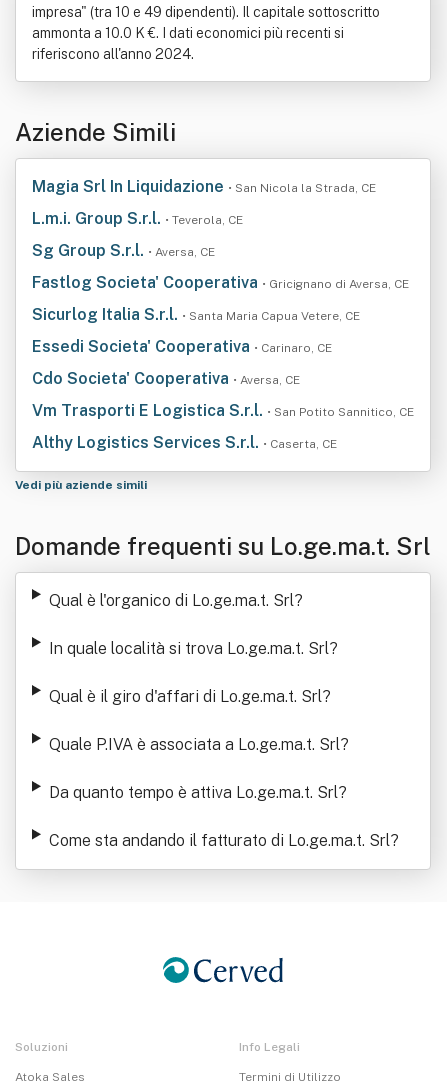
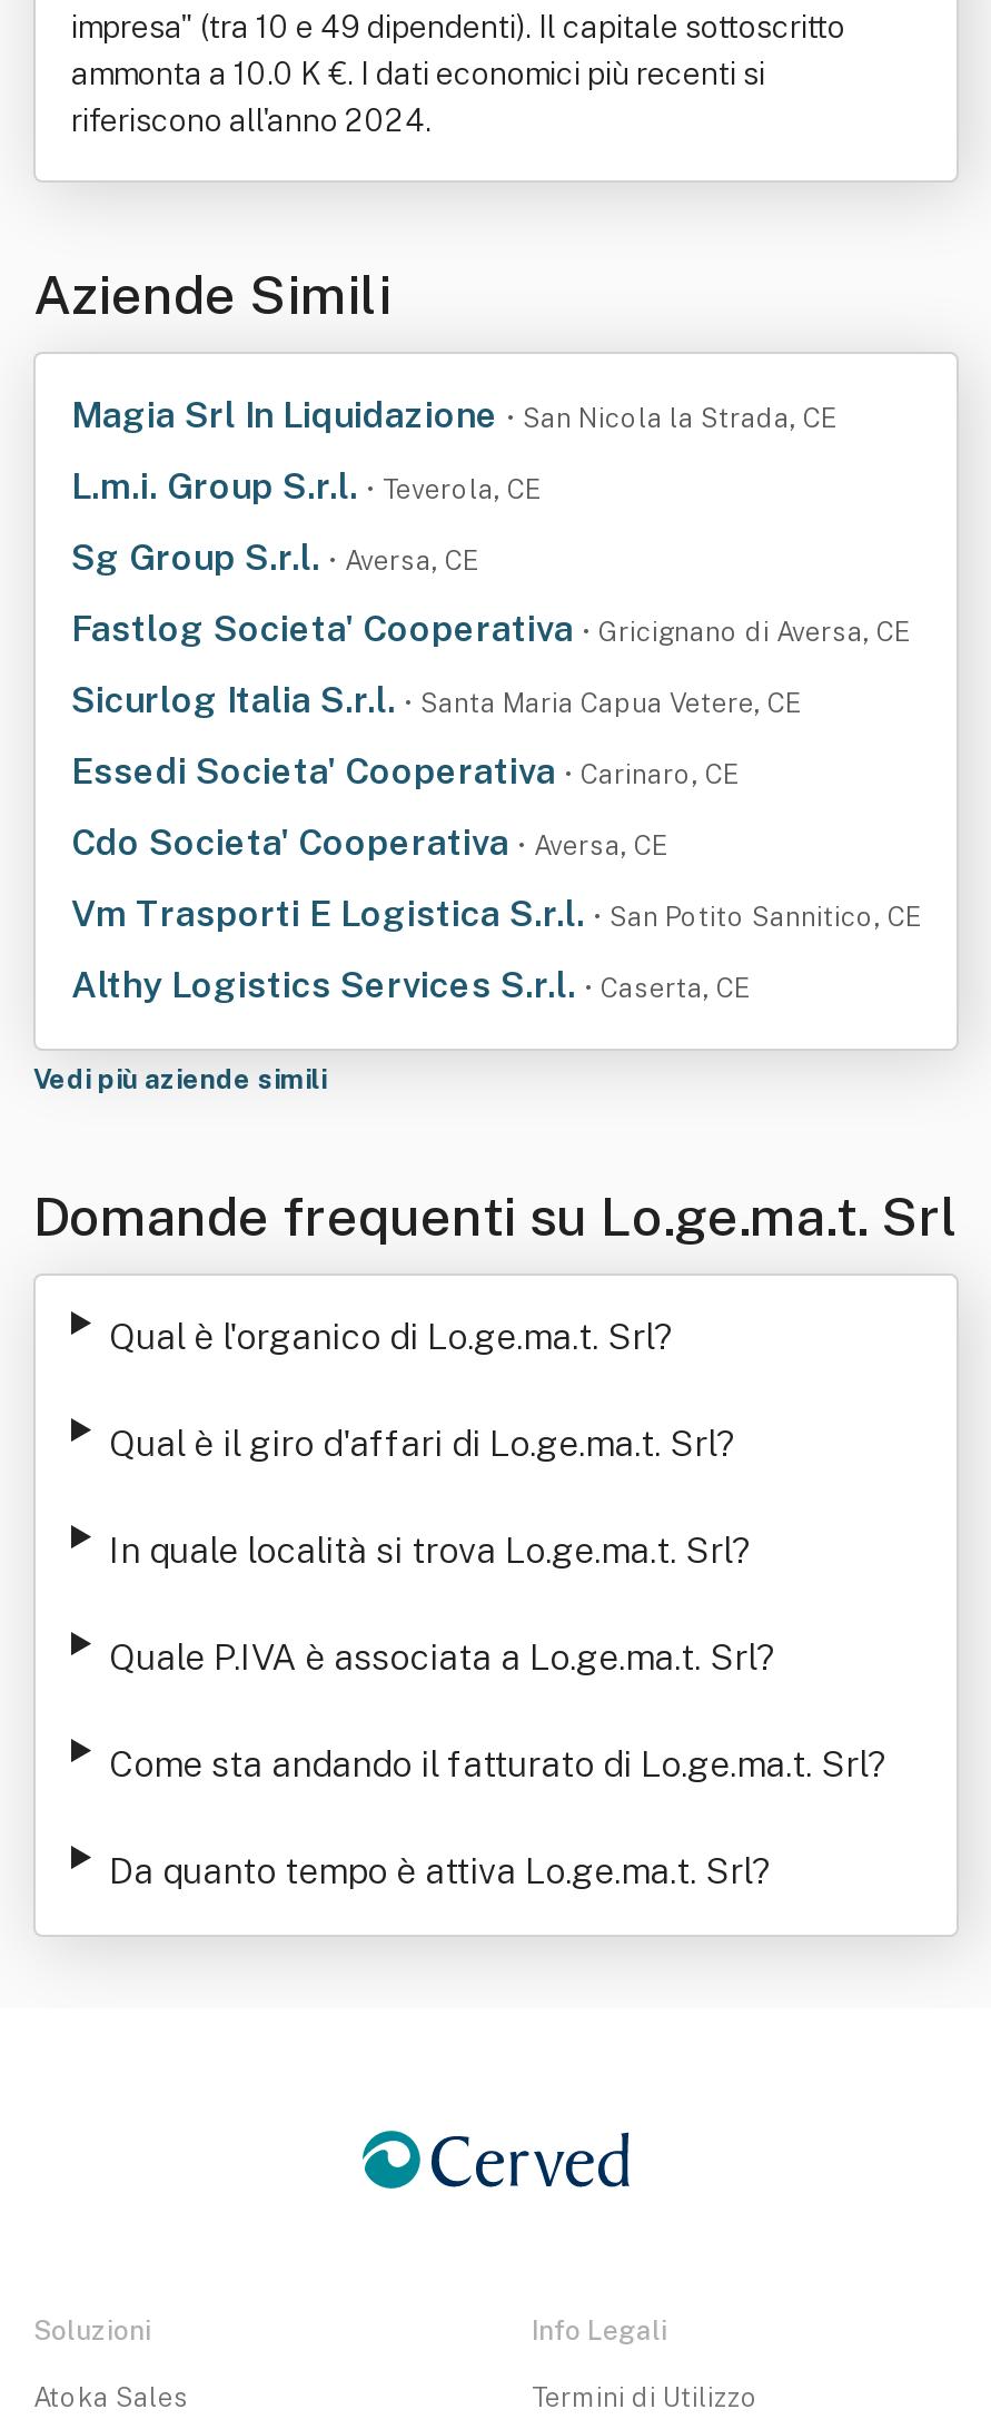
moved down: In quale località si trova Lo.ge.ma.t. Srl?

moved up: Qual è il giro d'affari di Lo.ge.ma.t. Srl?

moved down: Da quanto tempo è attiva Lo.ge.ma.t. Srl?

moved up: Come sta andando il fatturato di Lo.ge.ma.t. Srl?
